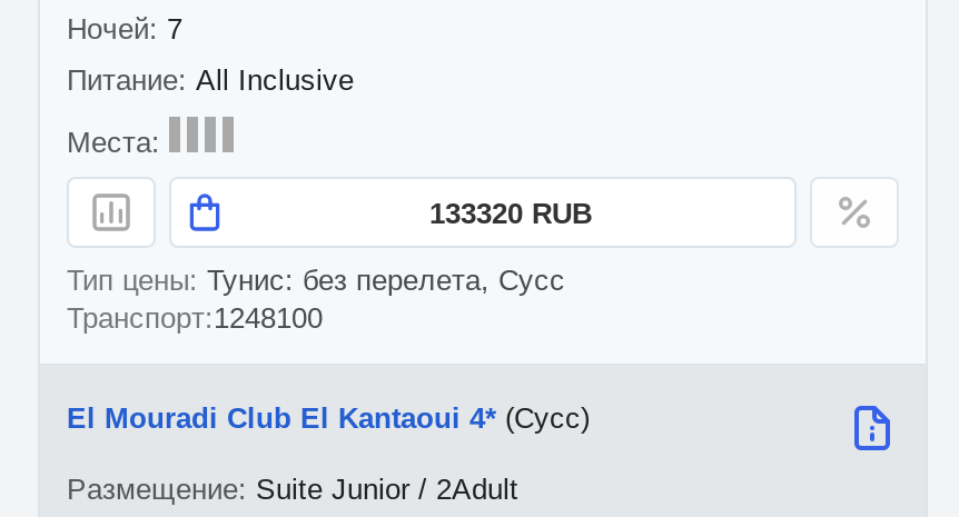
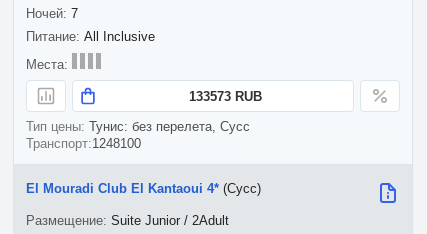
- 133320 RUB
+ 133573 RUB
